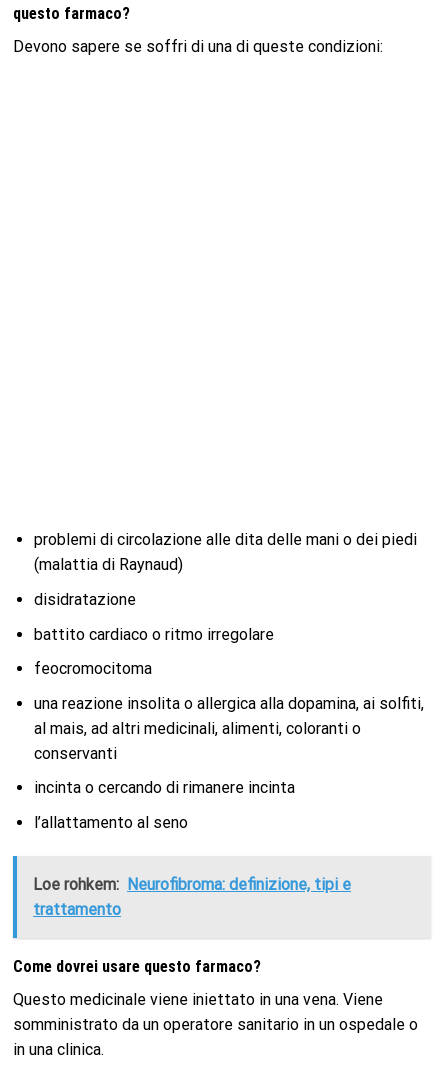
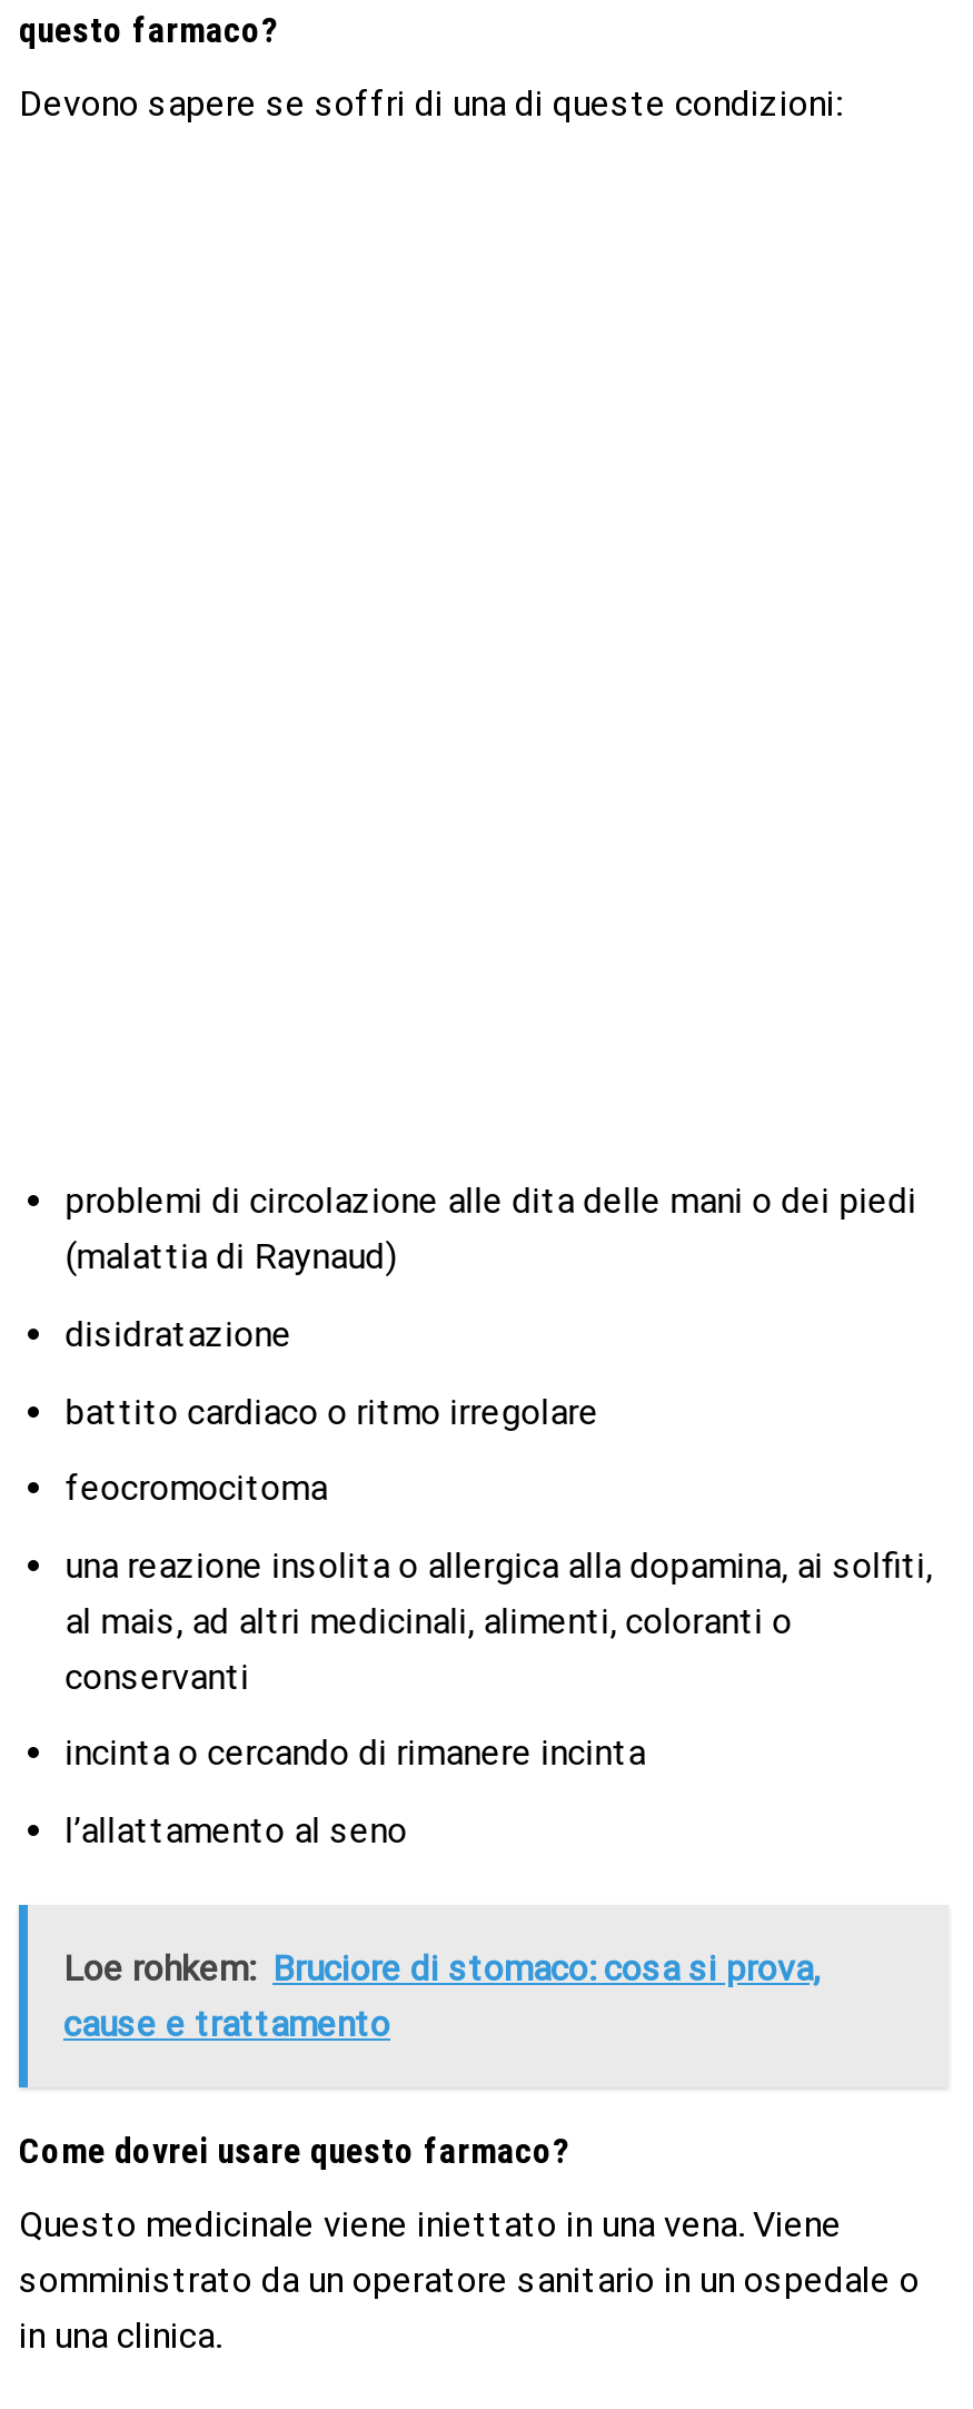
- Loe rohkem: Neurofibroma: definizione, tipi e
- trattamento
+ Loe rohkem: Bruciore di stomaco: cosa si prova,
+ cause e trattamento
